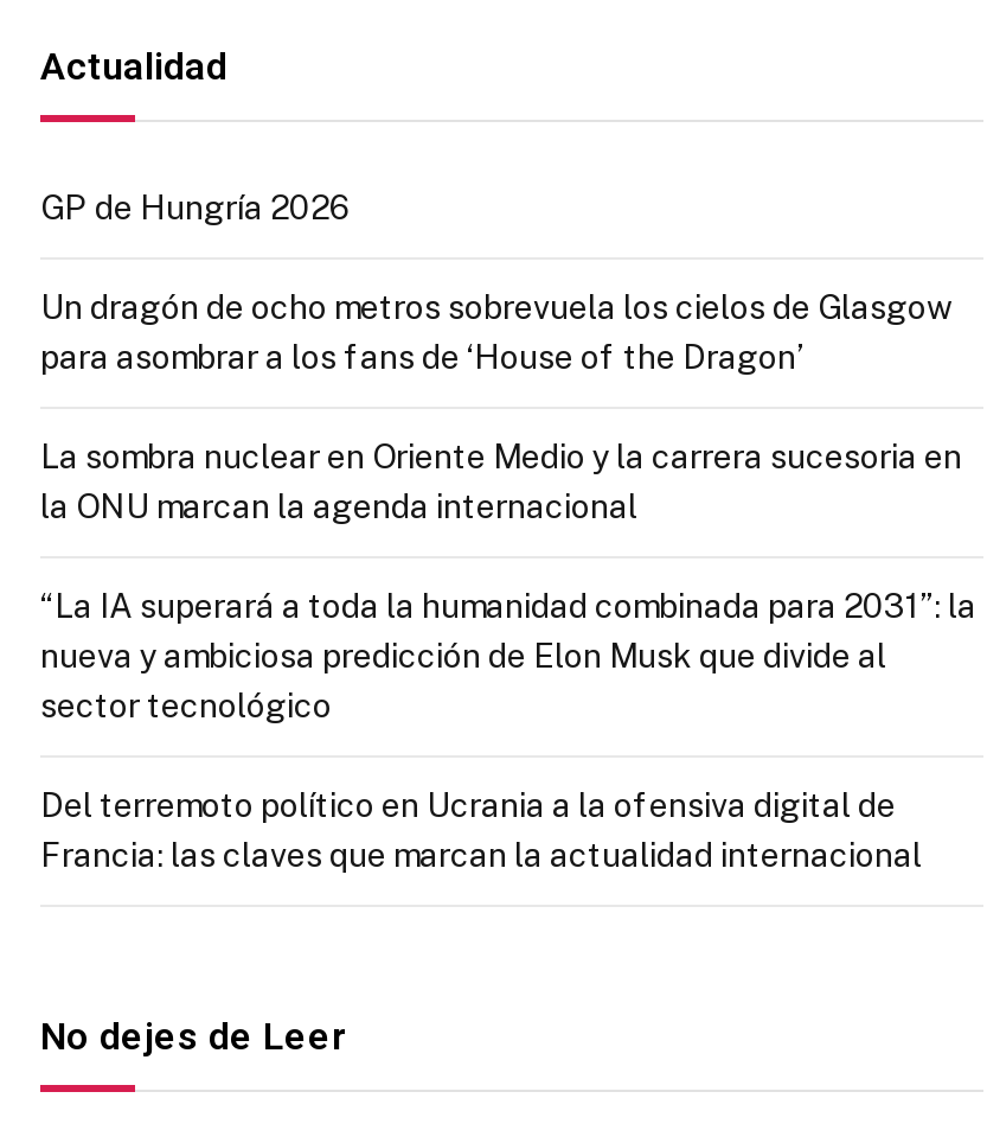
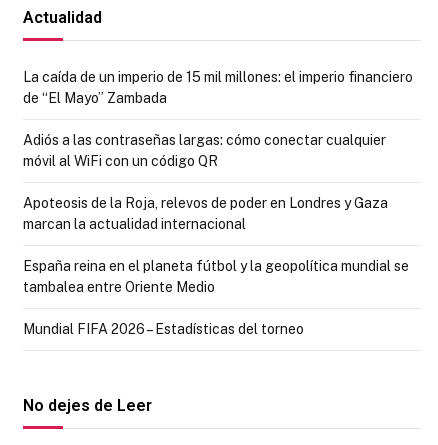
- GP de Hungría 2026
+ La caída de un imperio de 15 mil millones: el imperio financiero
+ de “El Mayo” Zambada

- Un dragón de ocho metros sobrevuela los cielos de Glasgow
- para asombrar a los fans de ‘House of the Dragon’
+ Adiós a las contraseñas largas: cómo conectar cualquier
+ móvil al WiFi con un código QR

- La sombra nuclear en Oriente Medio y la carrera sucesoria en
- la ONU marcan la agenda internacional
+ Apoteosis de la Roja, relevos de poder en Londres y Gaza
+ marcan la actualidad internacional

- “La IA superará a toda la humanidad combinada para 2031”: la
- nueva y ambiciosa predicción de Elon Musk que divide al
- sector tecnológico
+ España reina en el planeta fútbol y la geopolítica mundial se
+ tambalea entre Oriente Medio

- Del terremoto político en Ucrania a la ofensiva digital de
- Francia: las claves que marcan la actualidad internacional
+ Mundial FIFA 2026 – Estadísticas del torneo
